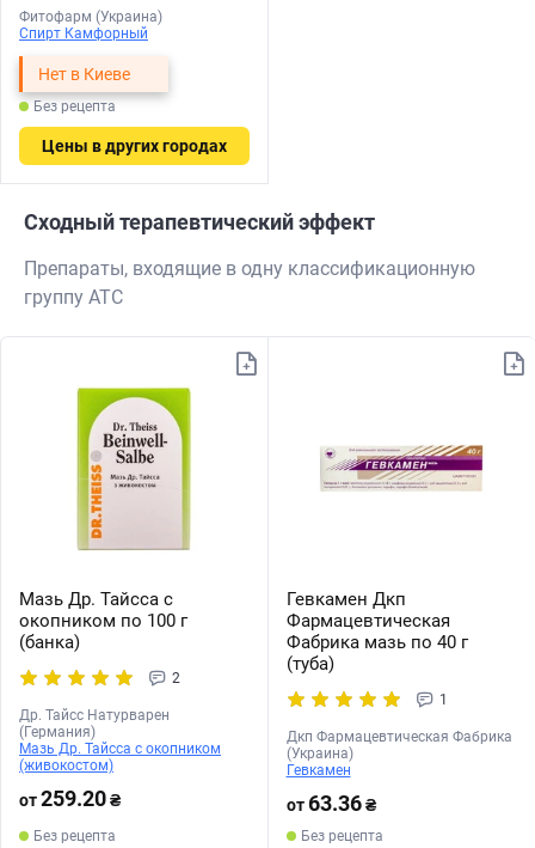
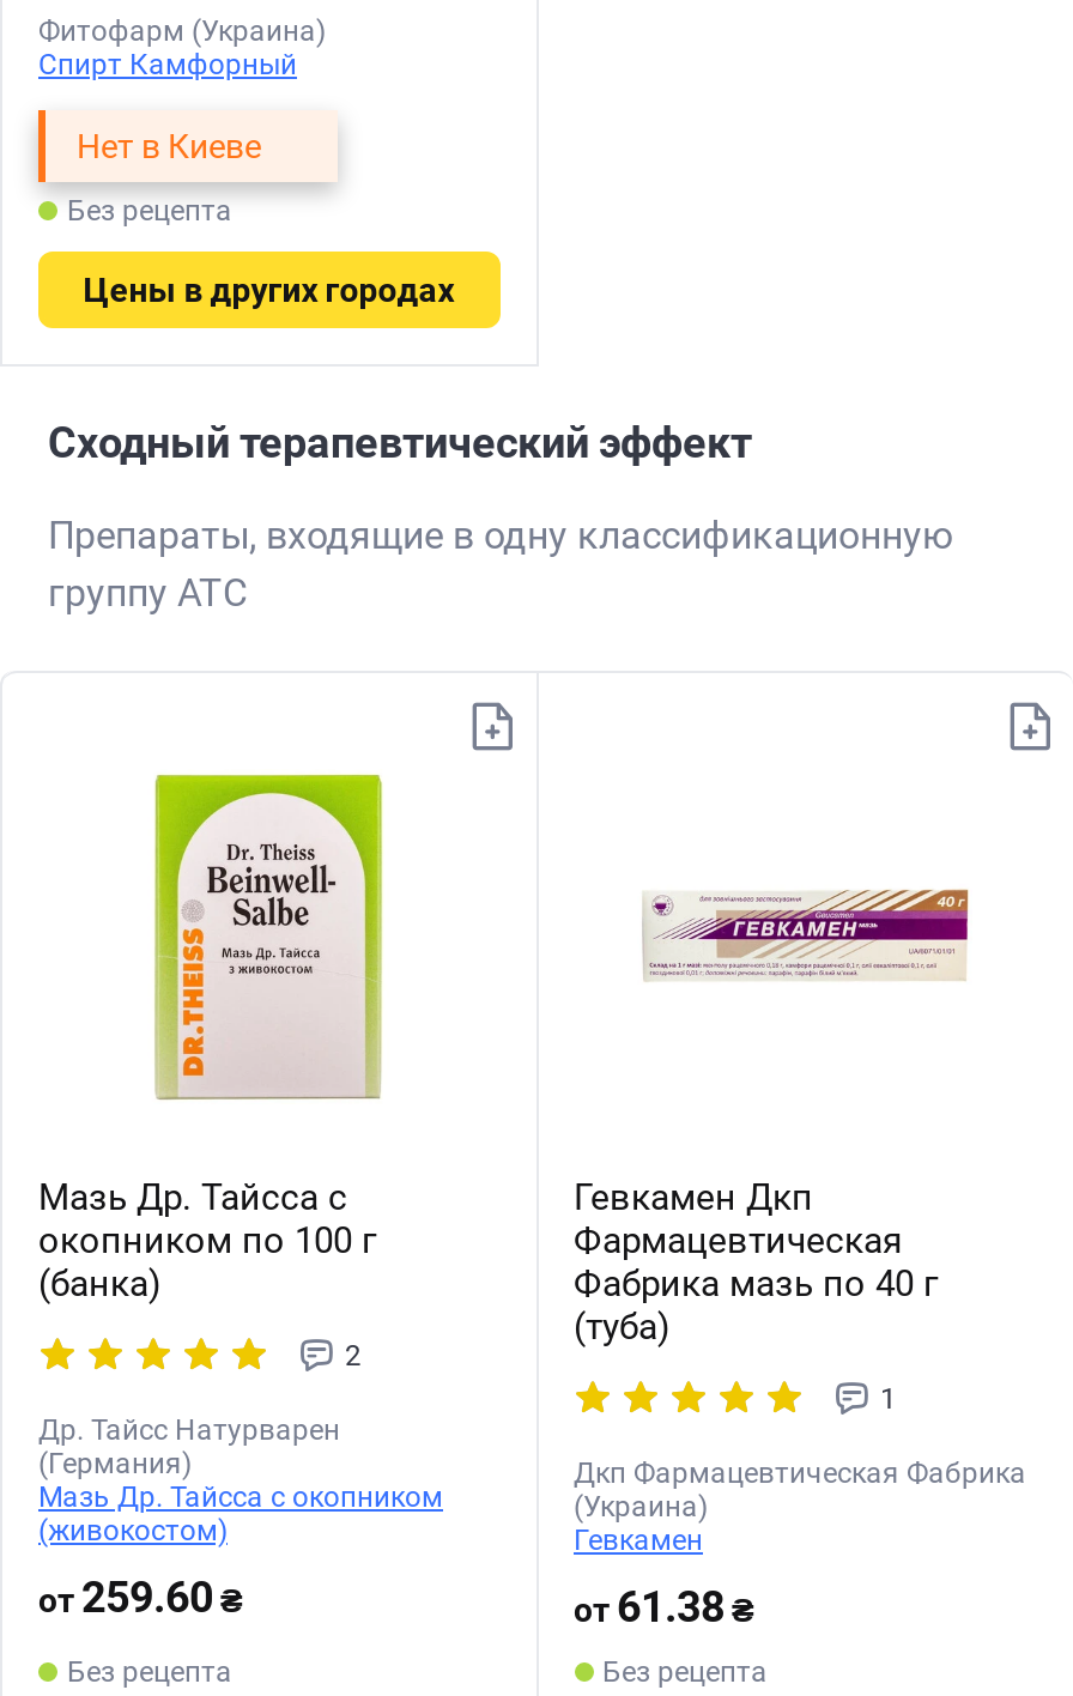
- от259.20₴
+ от259.60₴

- от 63.36₴
+ от 61.38₴
